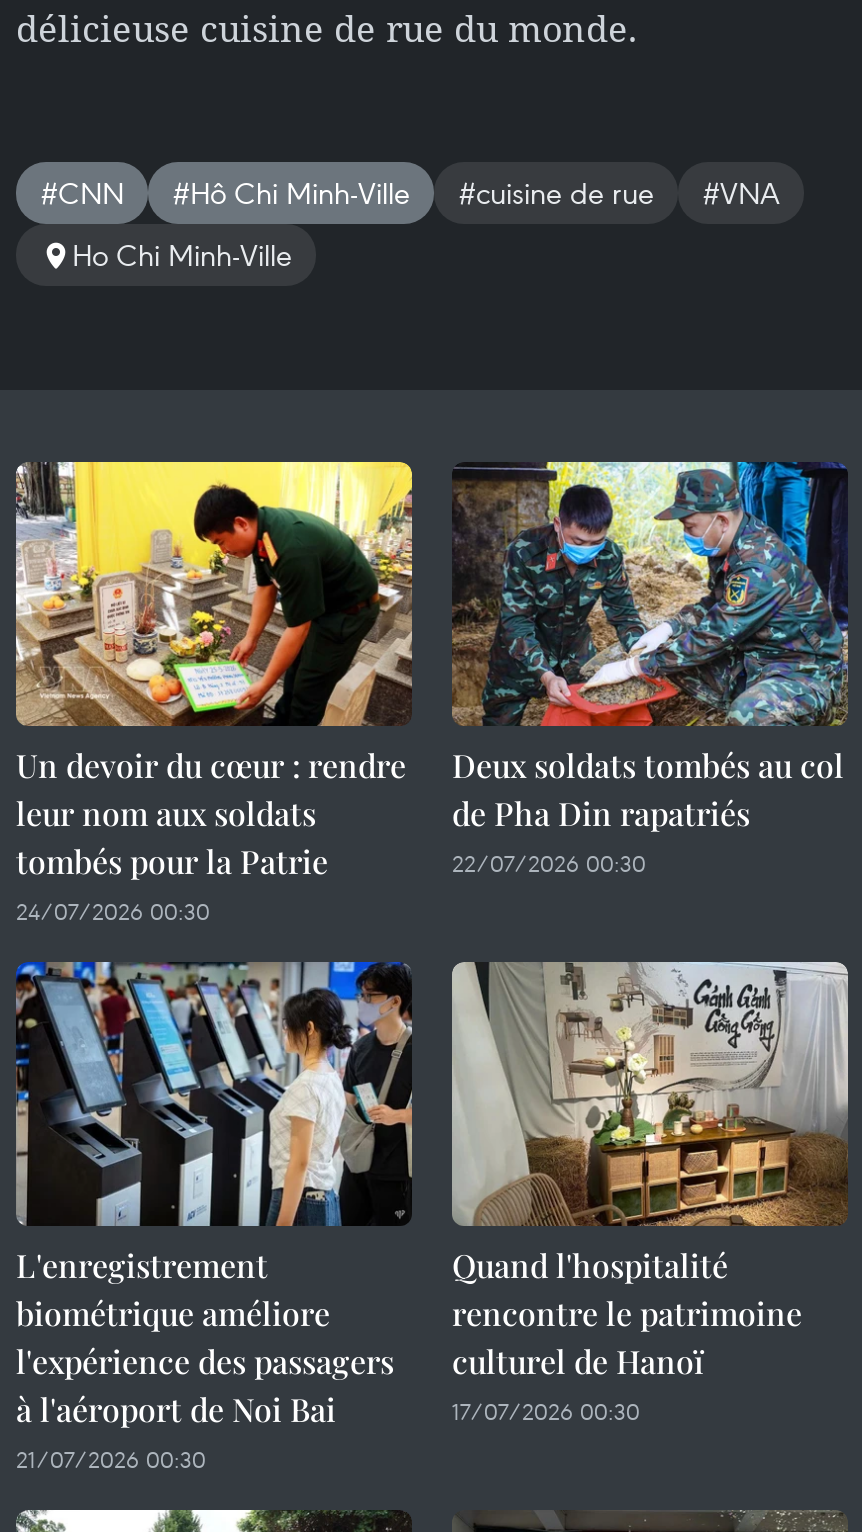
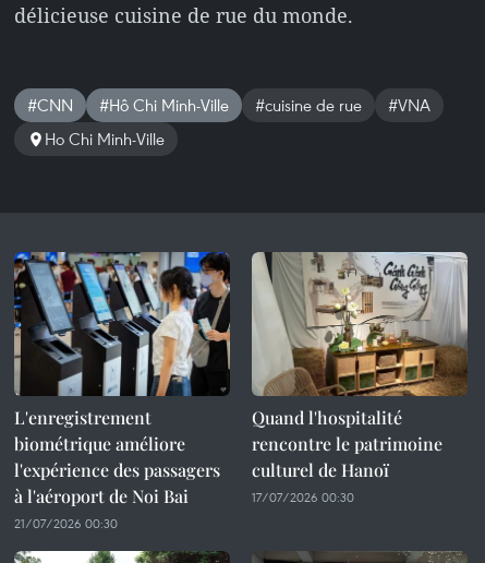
- [image]
- Un devoir du cœur : rendre
- leur nom aux soldats
- tombés pour la Patrie
- 24/07/2026 00:30

- [image]
- Deux soldats tombés au col
- de Pha Din rapatriés
- 22/07/2026 00:30
